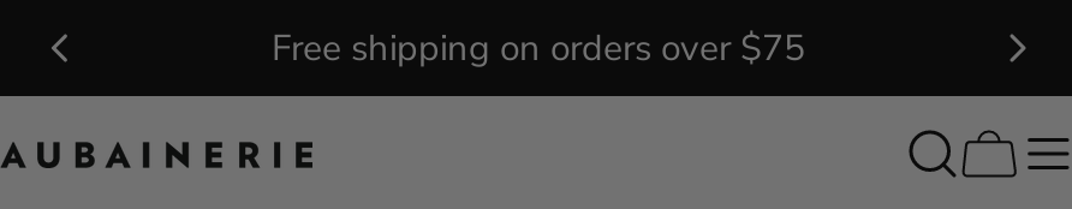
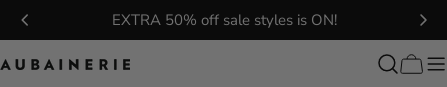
- Free shipping on orders over $75
+ EXTRA 50% off sale styles is ON!
